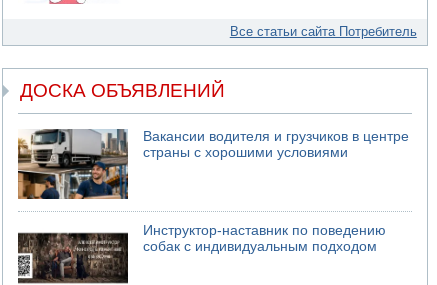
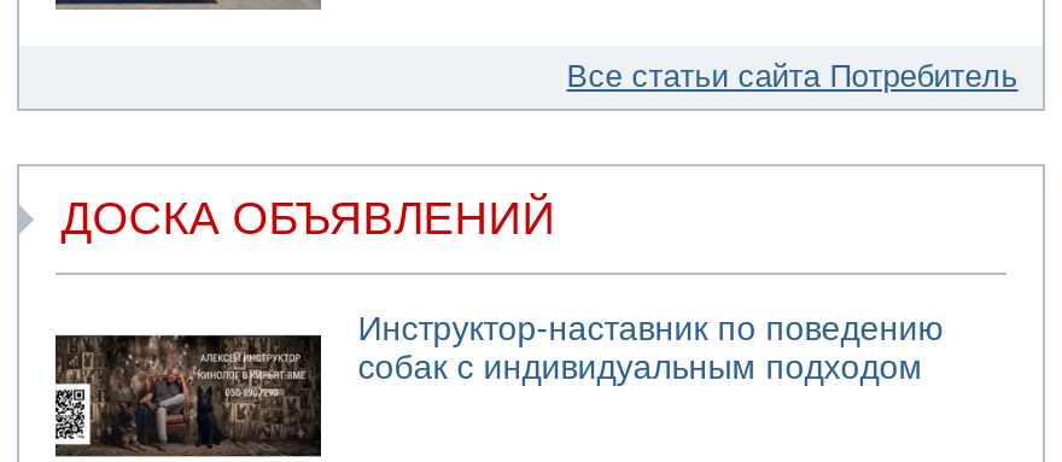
- [image]
- Вакансии водителя и грузчиков в центре
- страны с хорошими условиями
